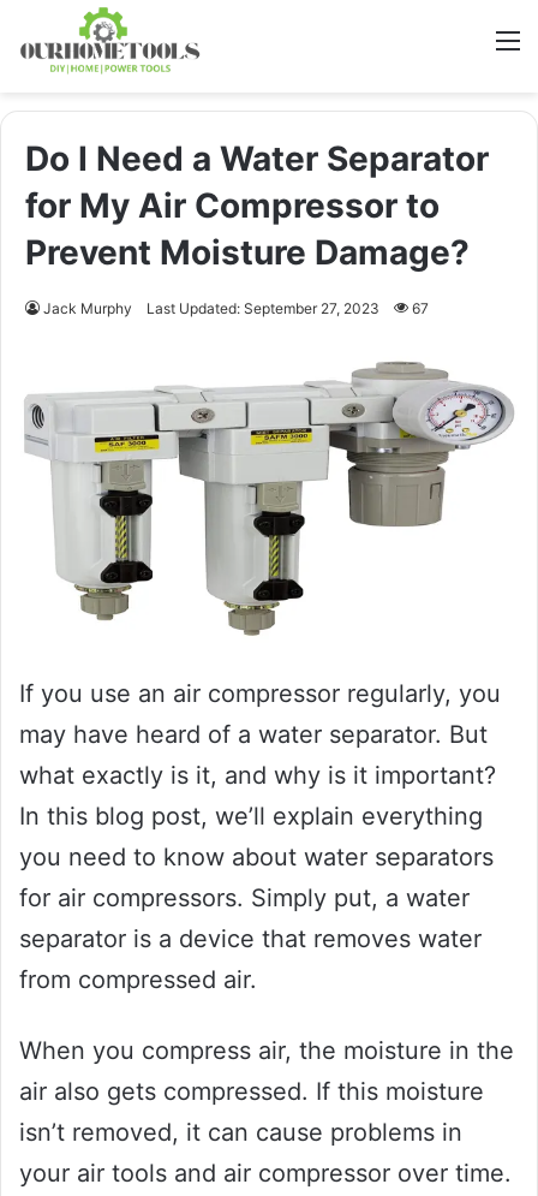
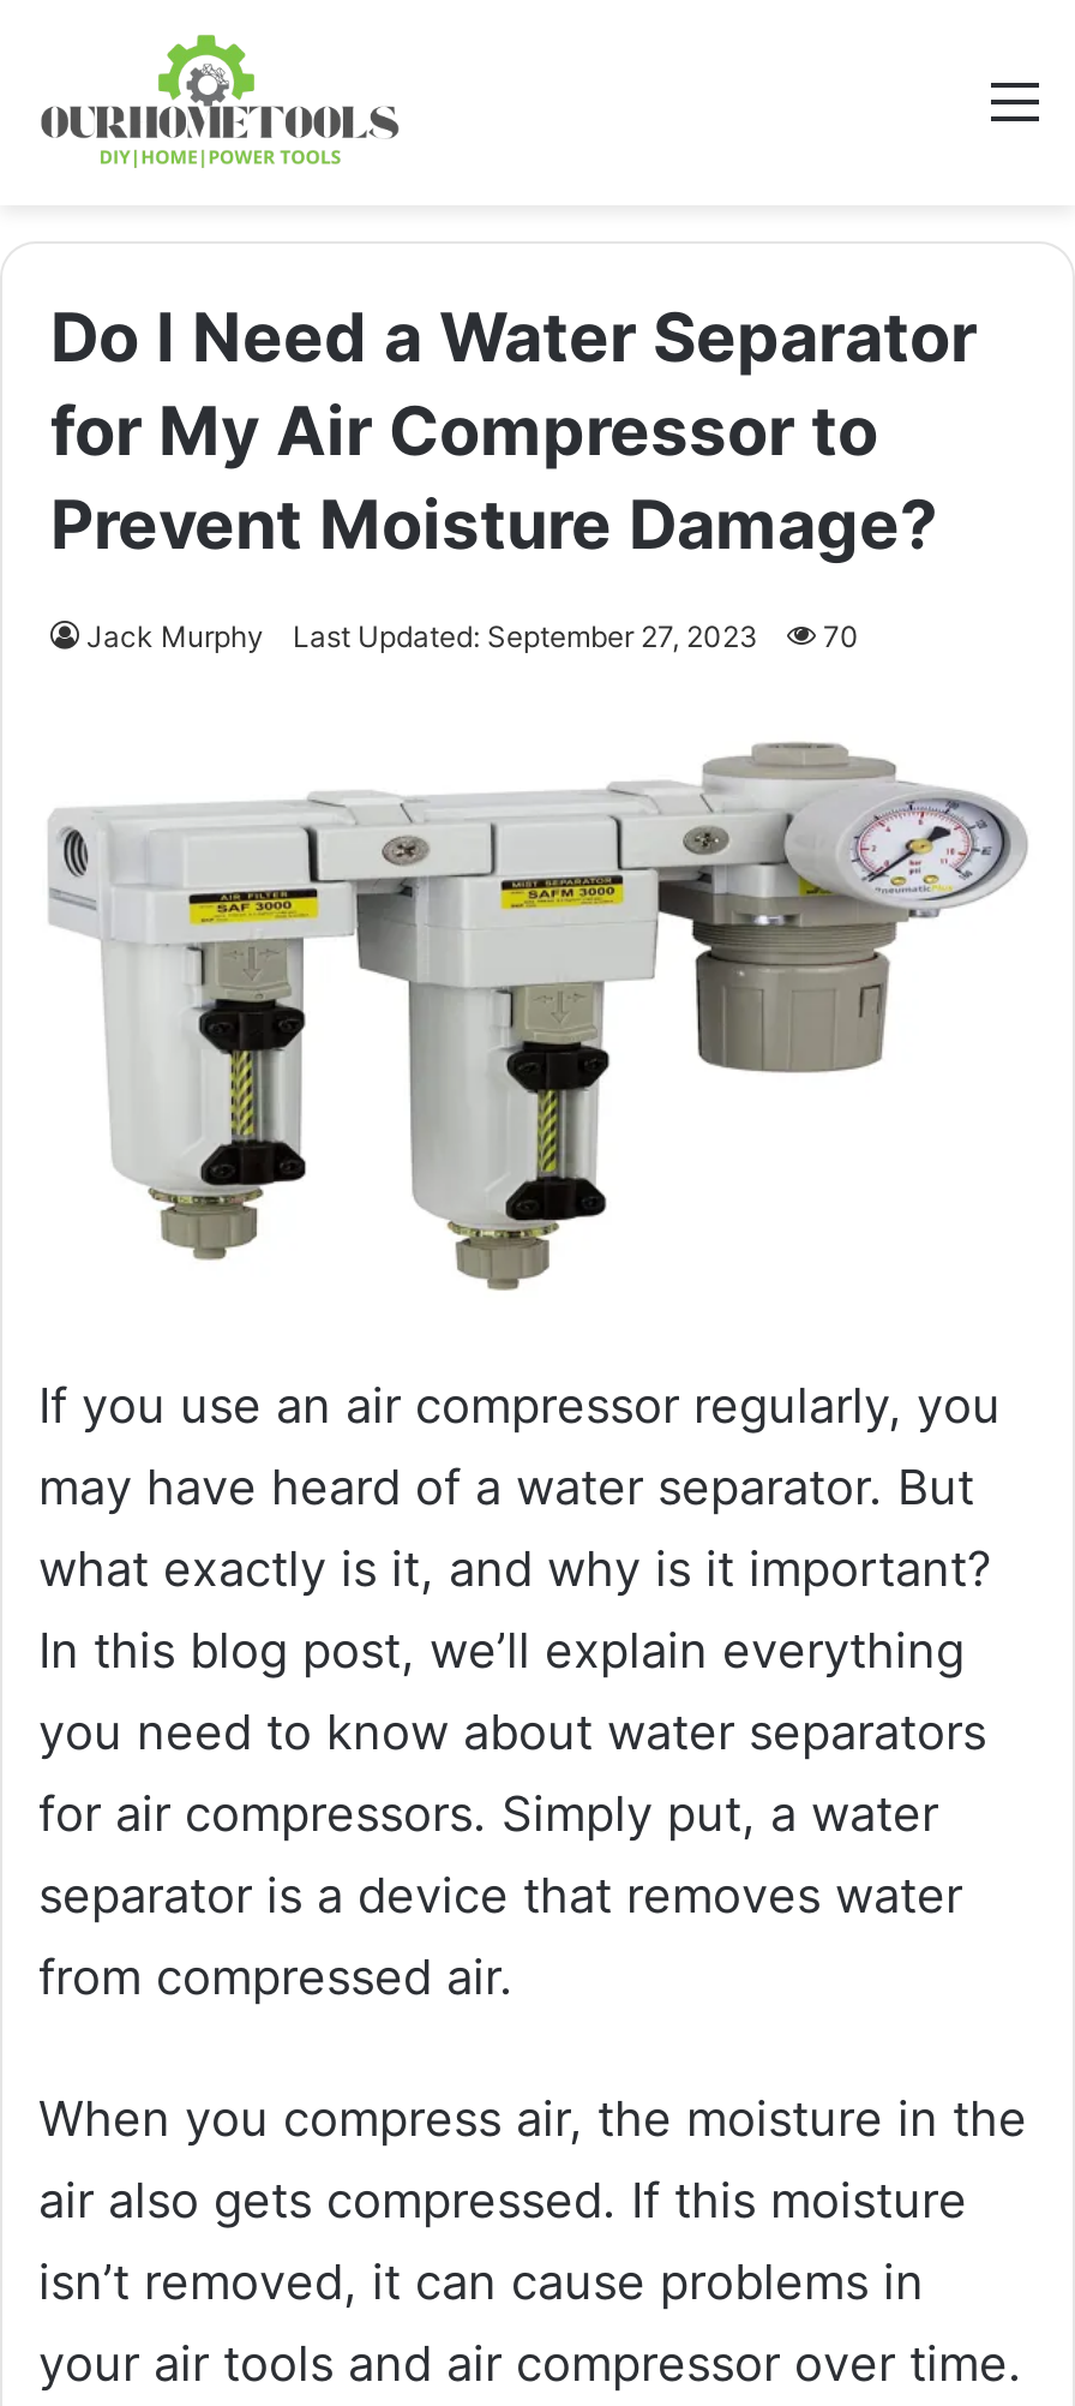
- Jack Murphy Last Updated: September 27, 2023 67
+ Jack Murphy Last Updated: September 27, 2023 70
